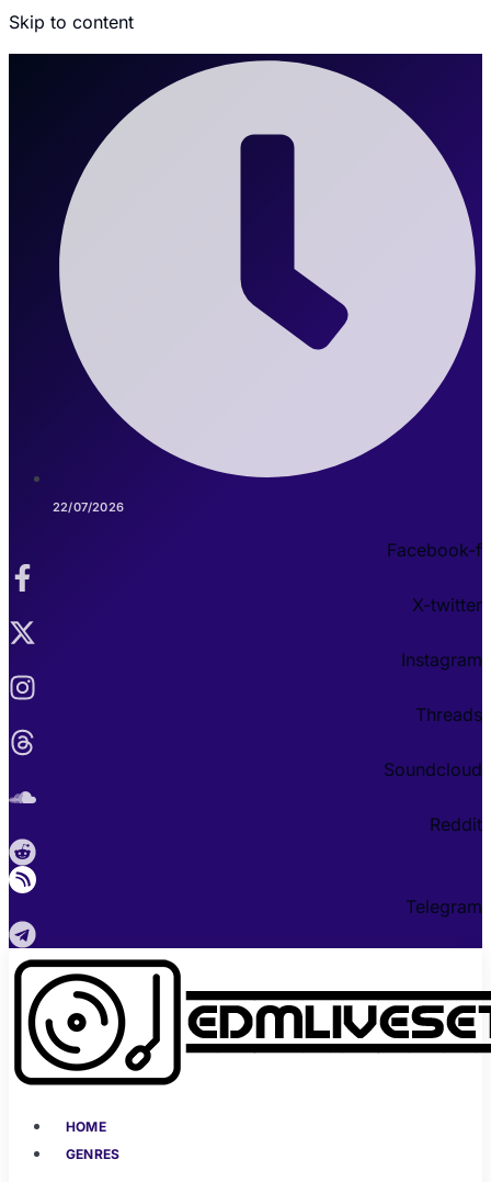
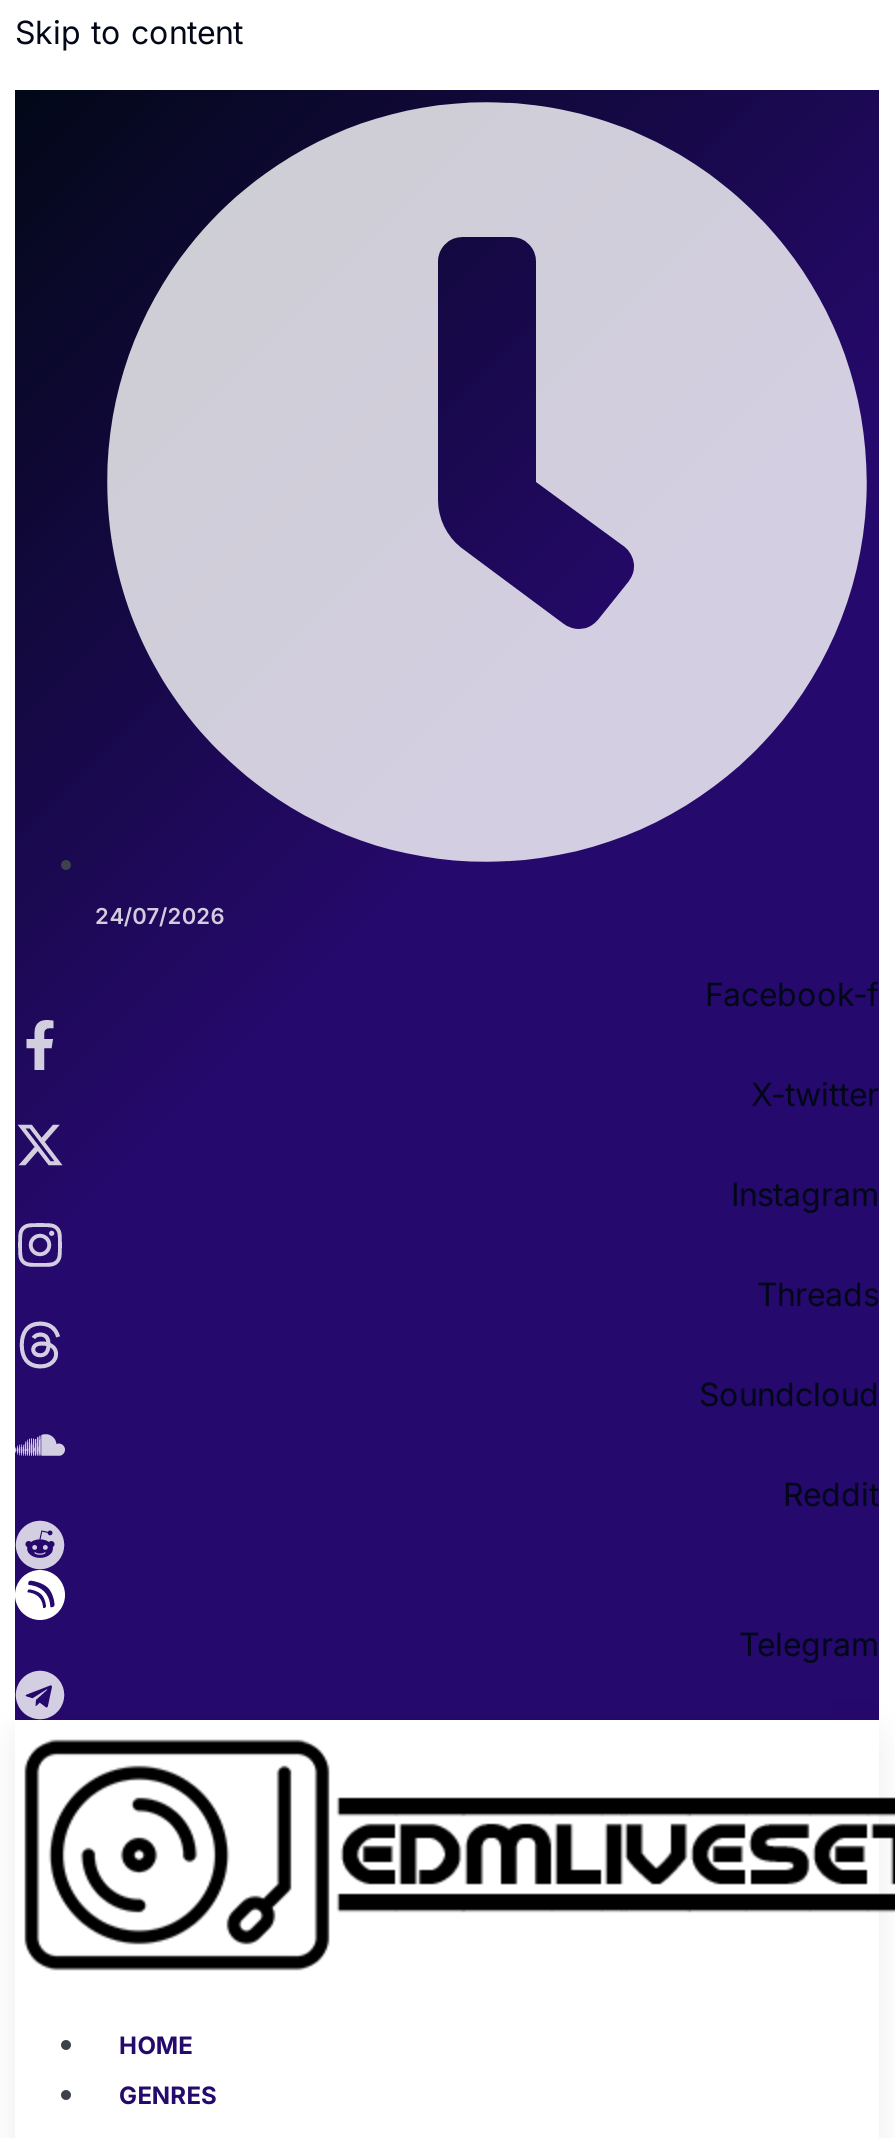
- 22/07/2026
+ 24/07/2026
